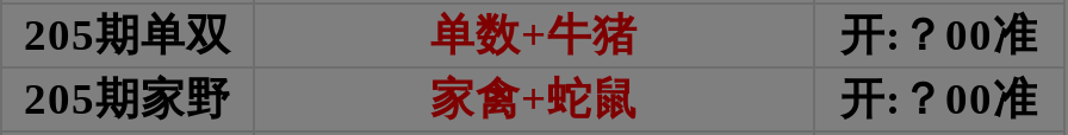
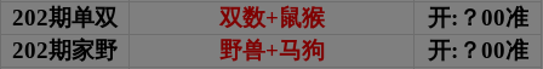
- 205期单双
+ 202期单双

- 单数+牛猪
+ 双数+鼠猴

- 205期家野
- 家禽+蛇鼠
+ 202期家野
+ 野兽+马狗
